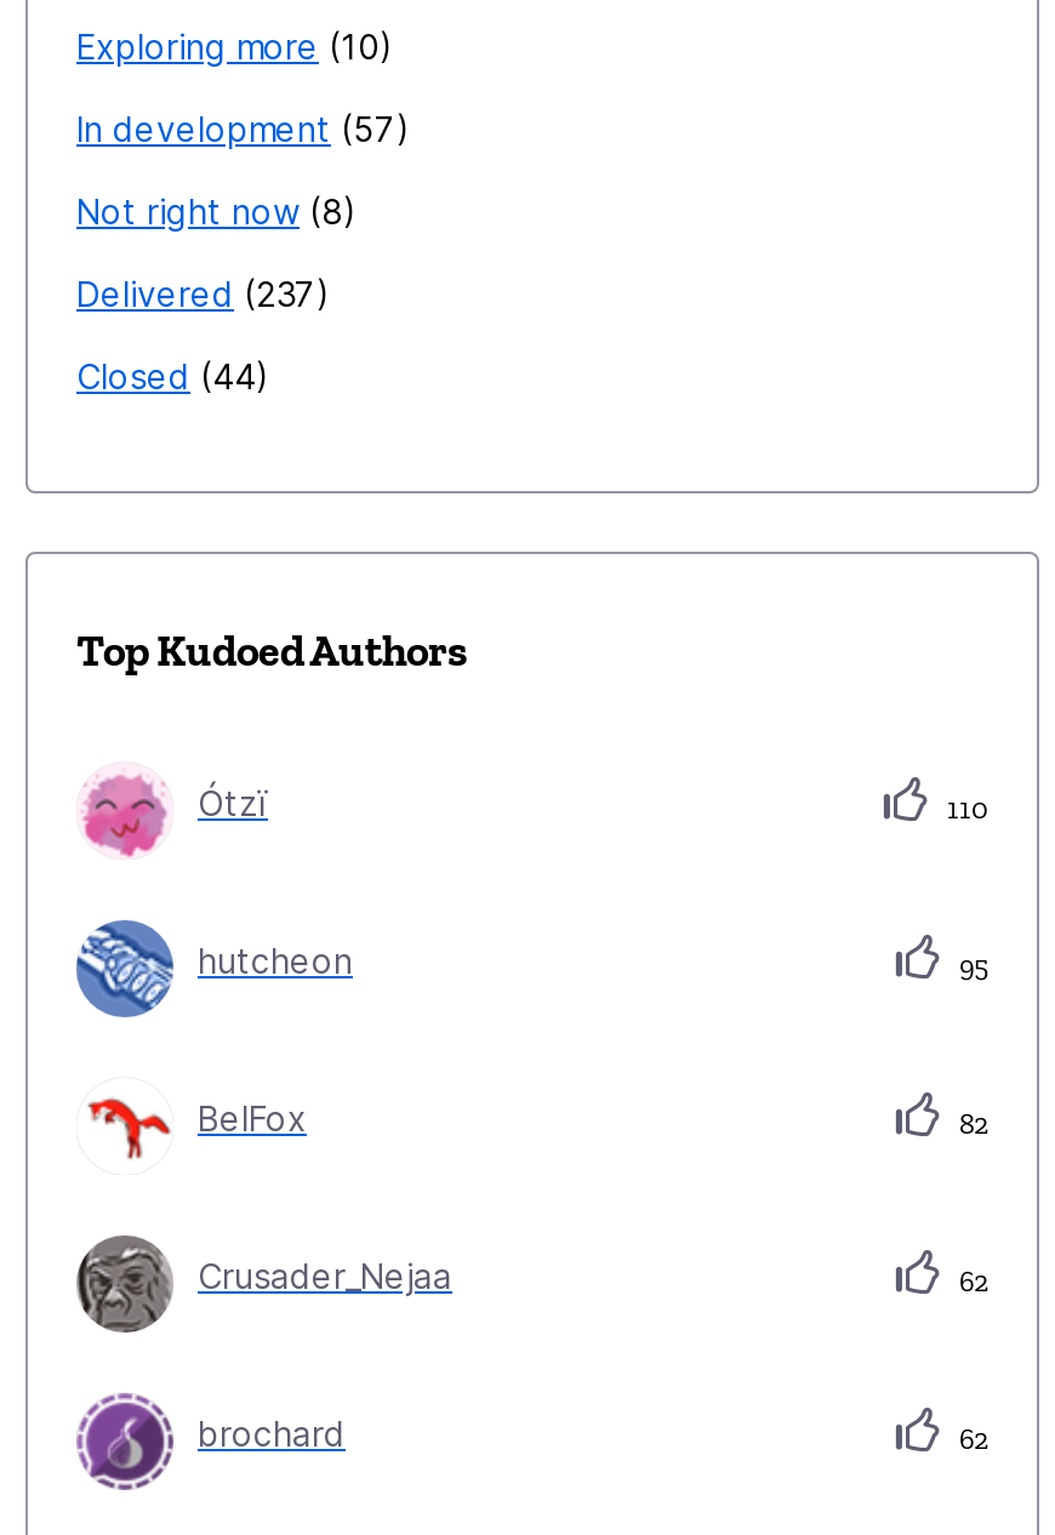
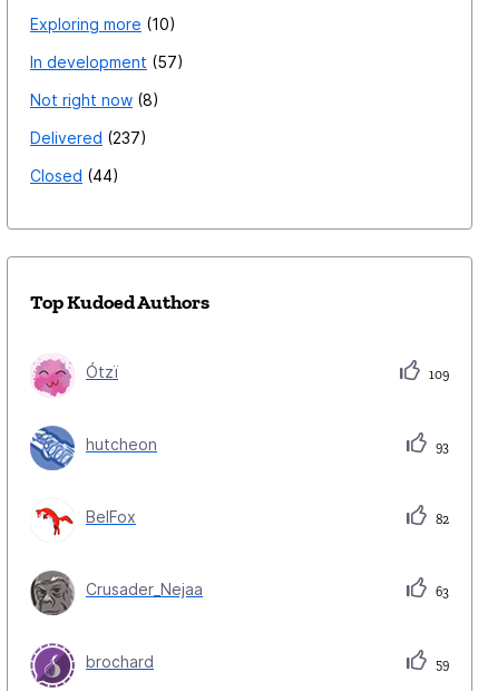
- 110
+ 109

- 95
+ 93

- 62
+ 63

- 62
+ 59
